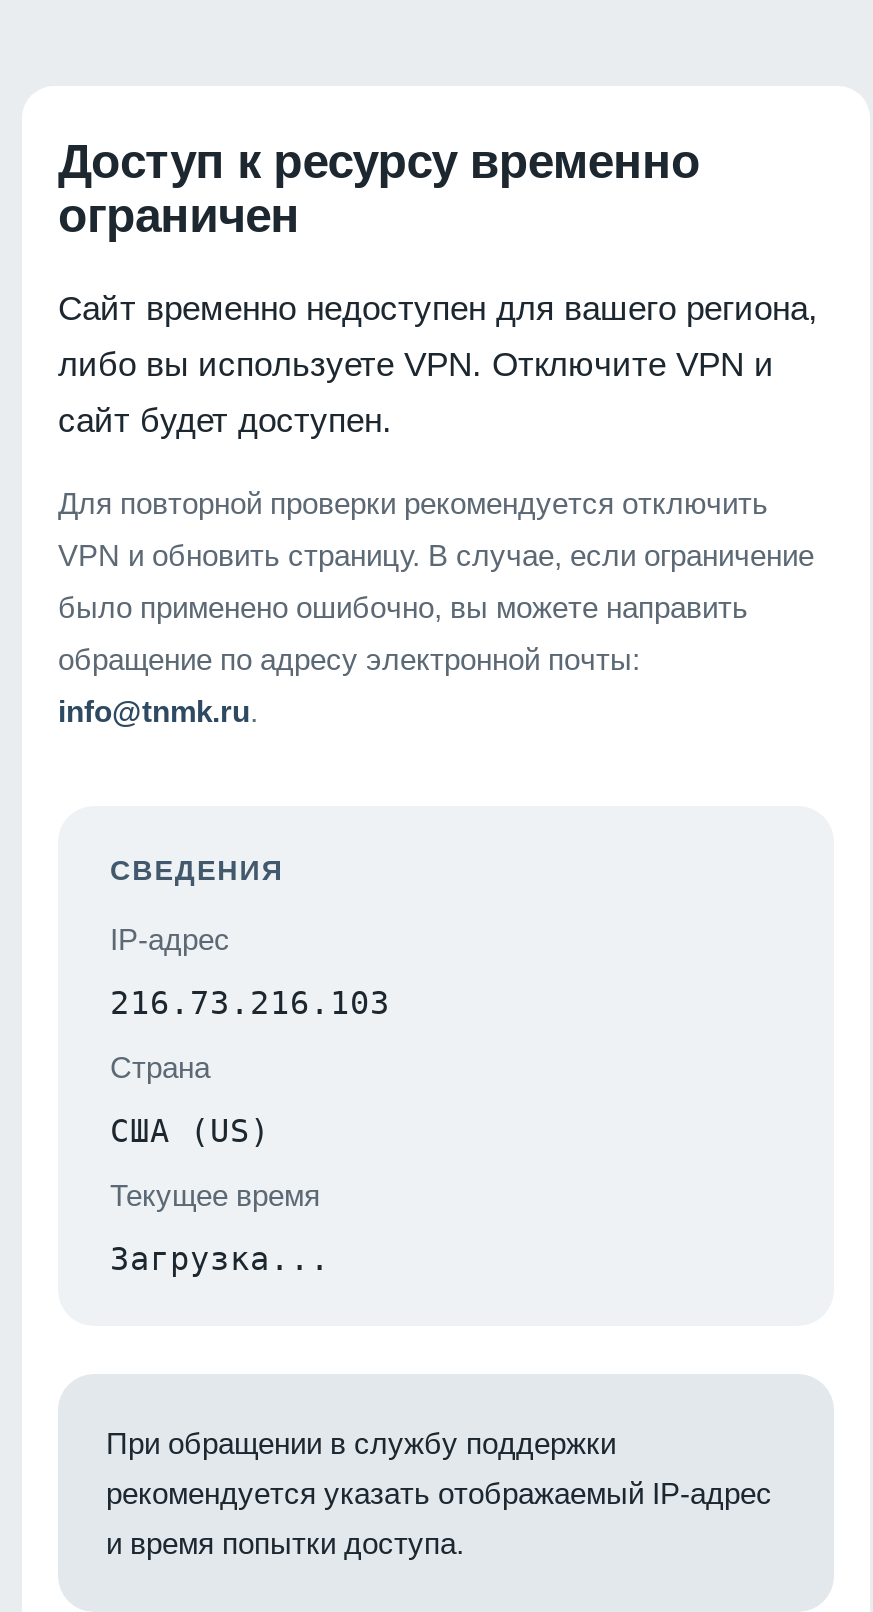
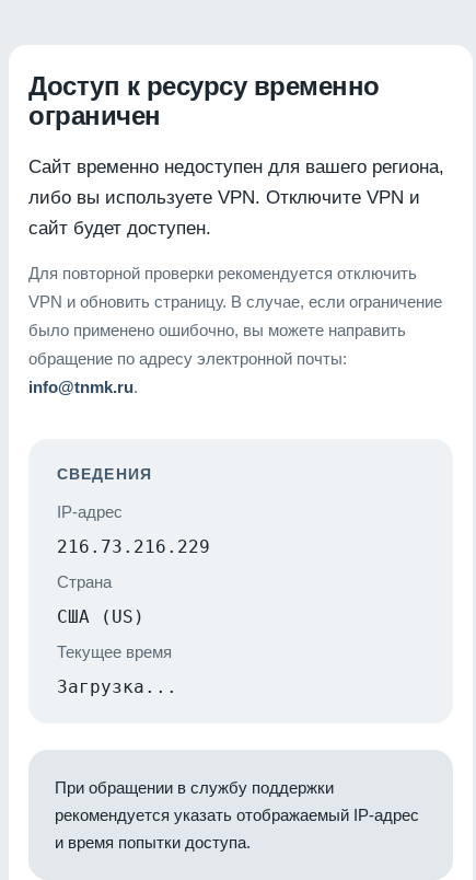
- 216.73.216.103
+ 216.73.216.229
